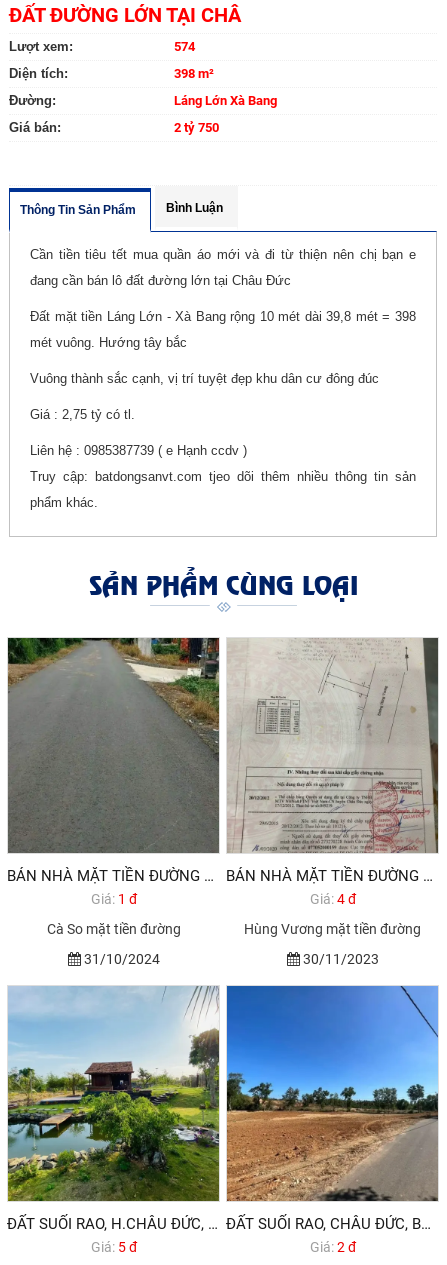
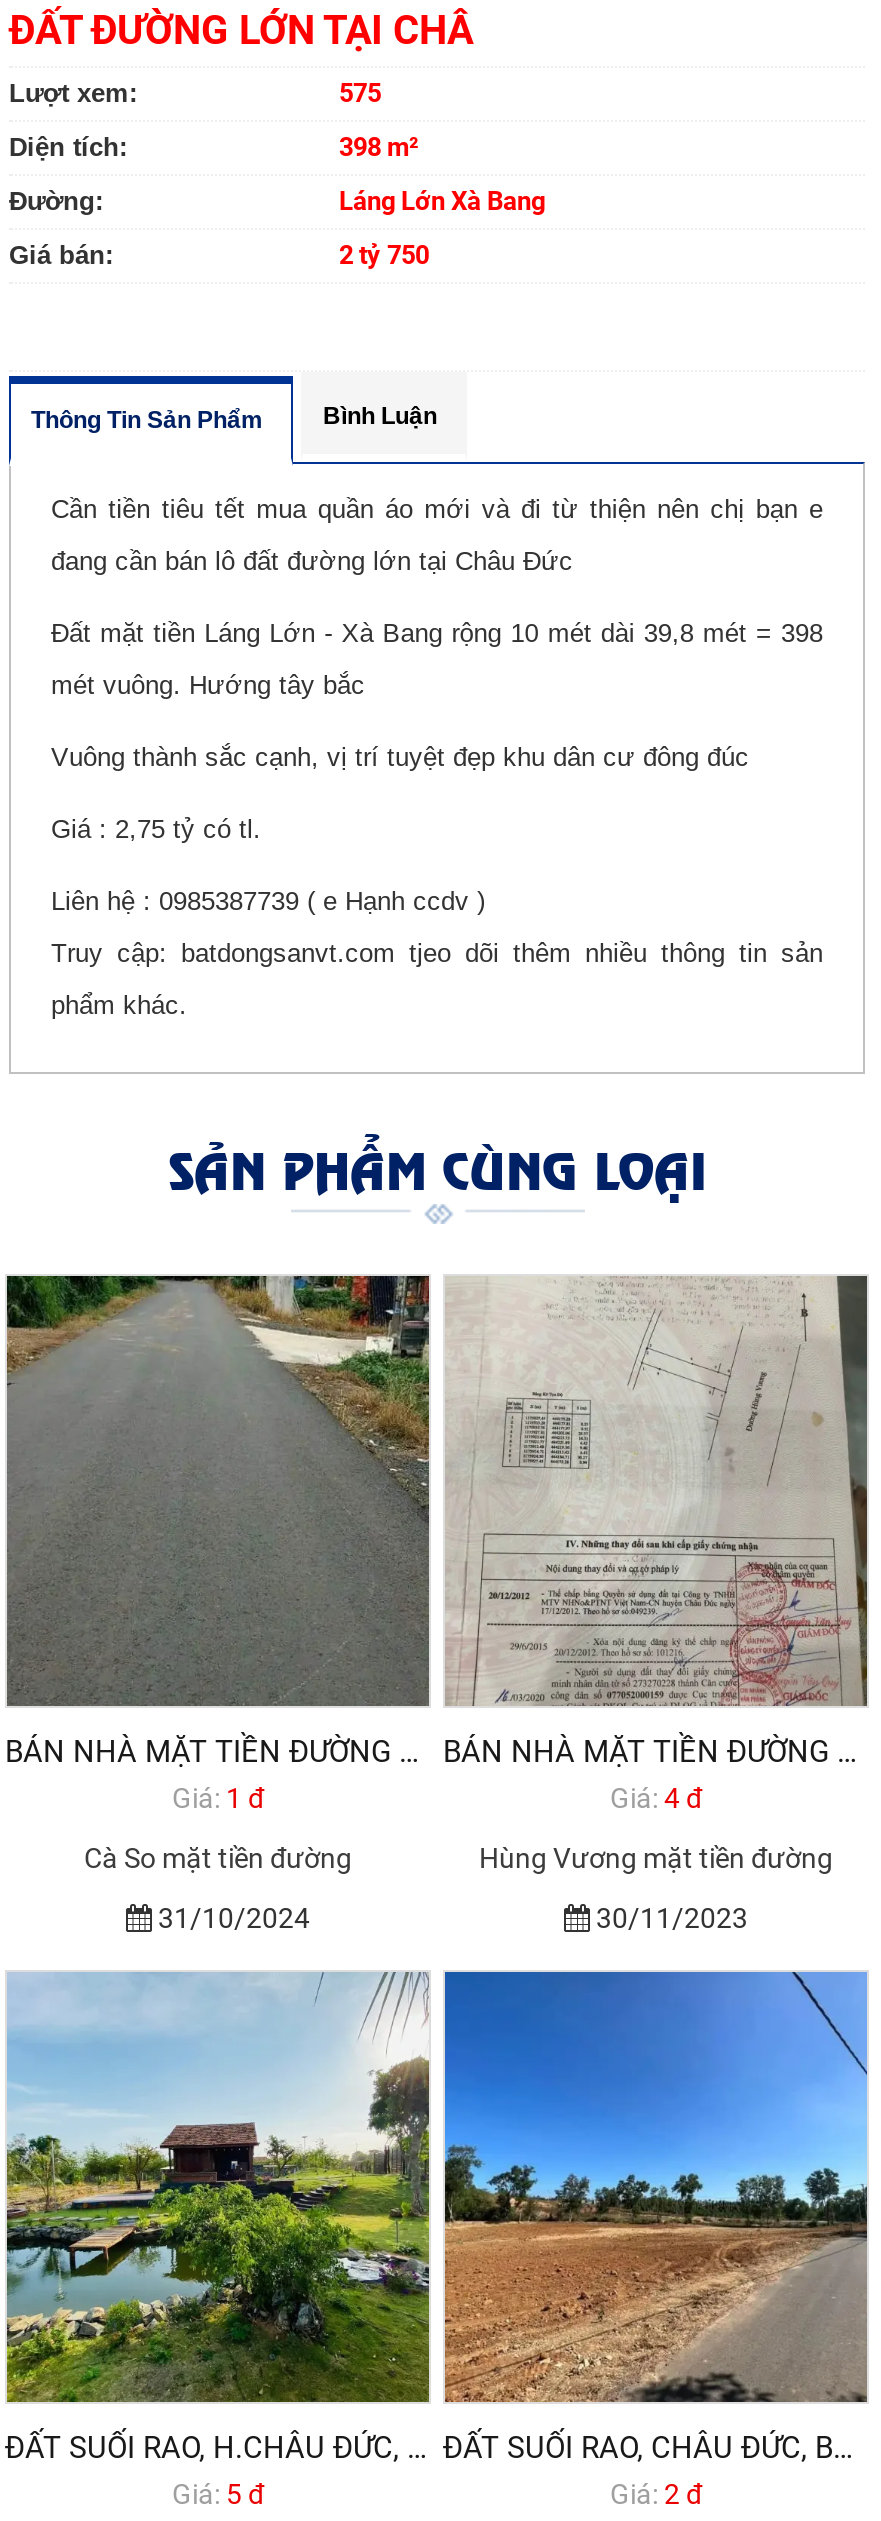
- 574
+ 575
